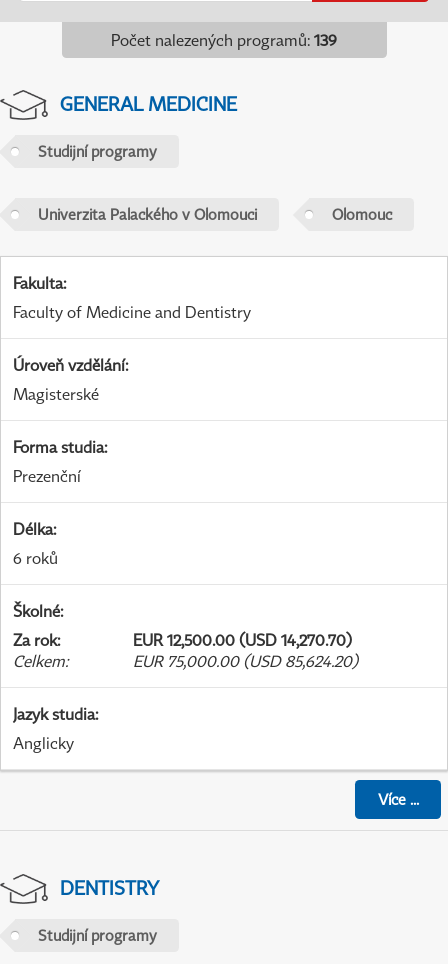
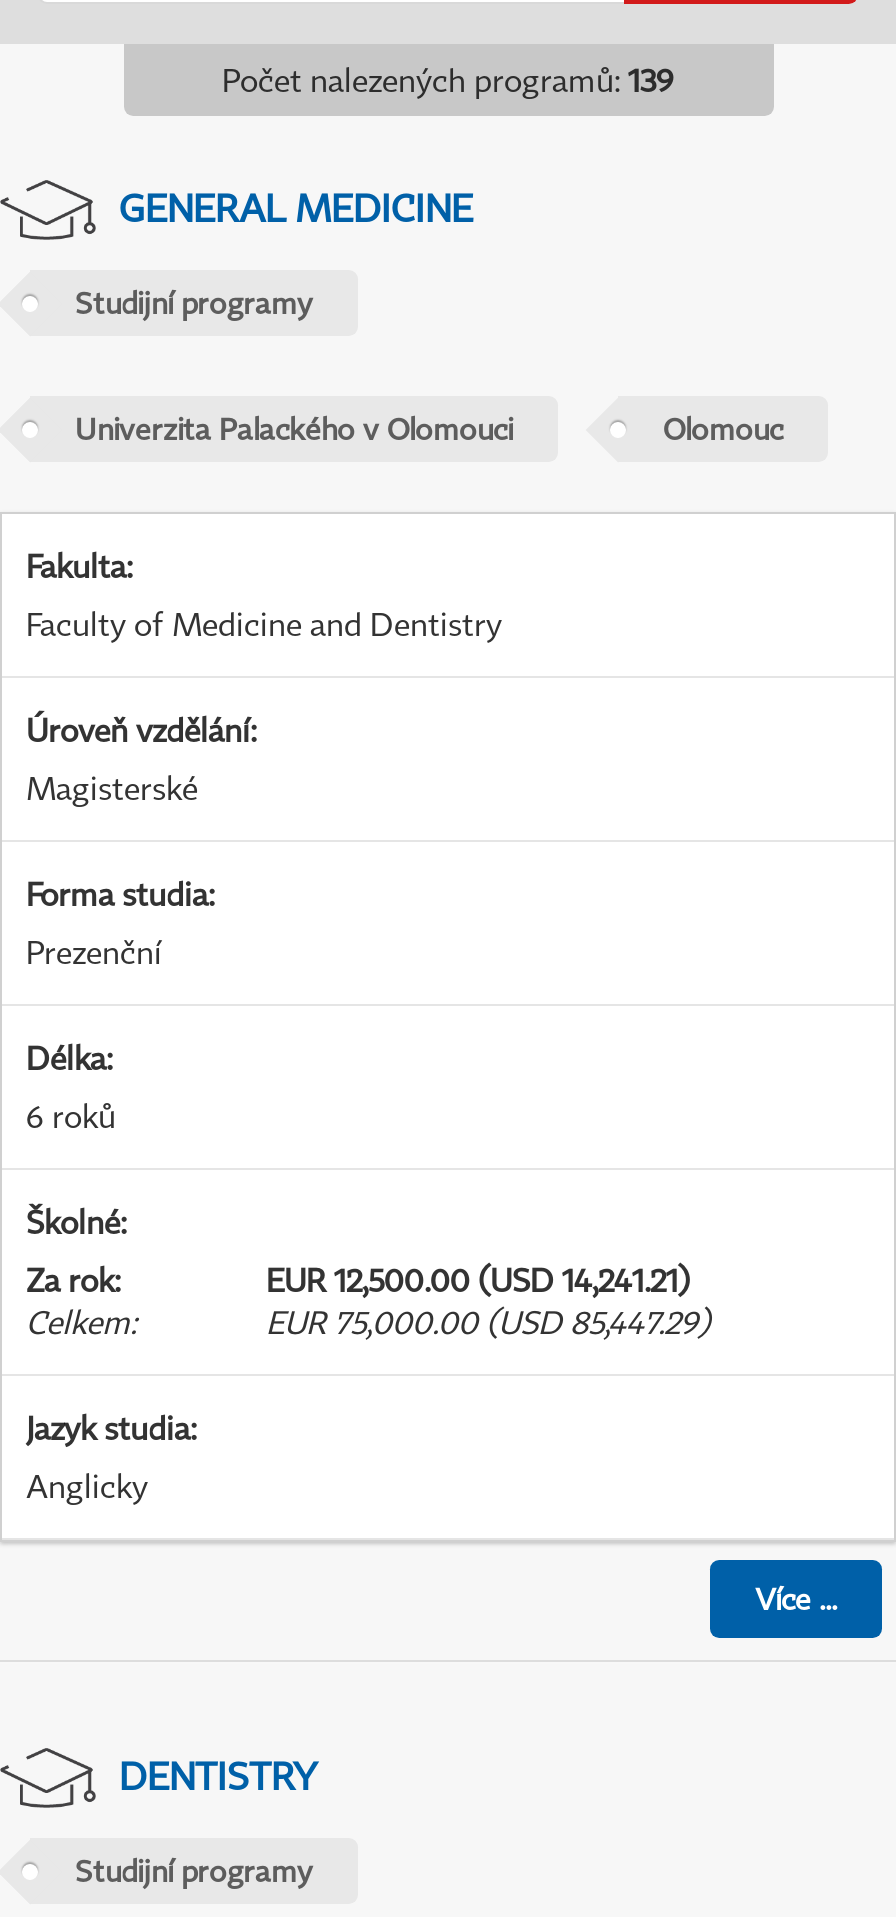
- EUR 12,500.00 (USD 14,270.70)
+ EUR 12,500.00 (USD 14,241.21)

- EUR 75,000.00 (USD 85,624.20)
+ EUR 75,000.00 (USD 85,447.29)
